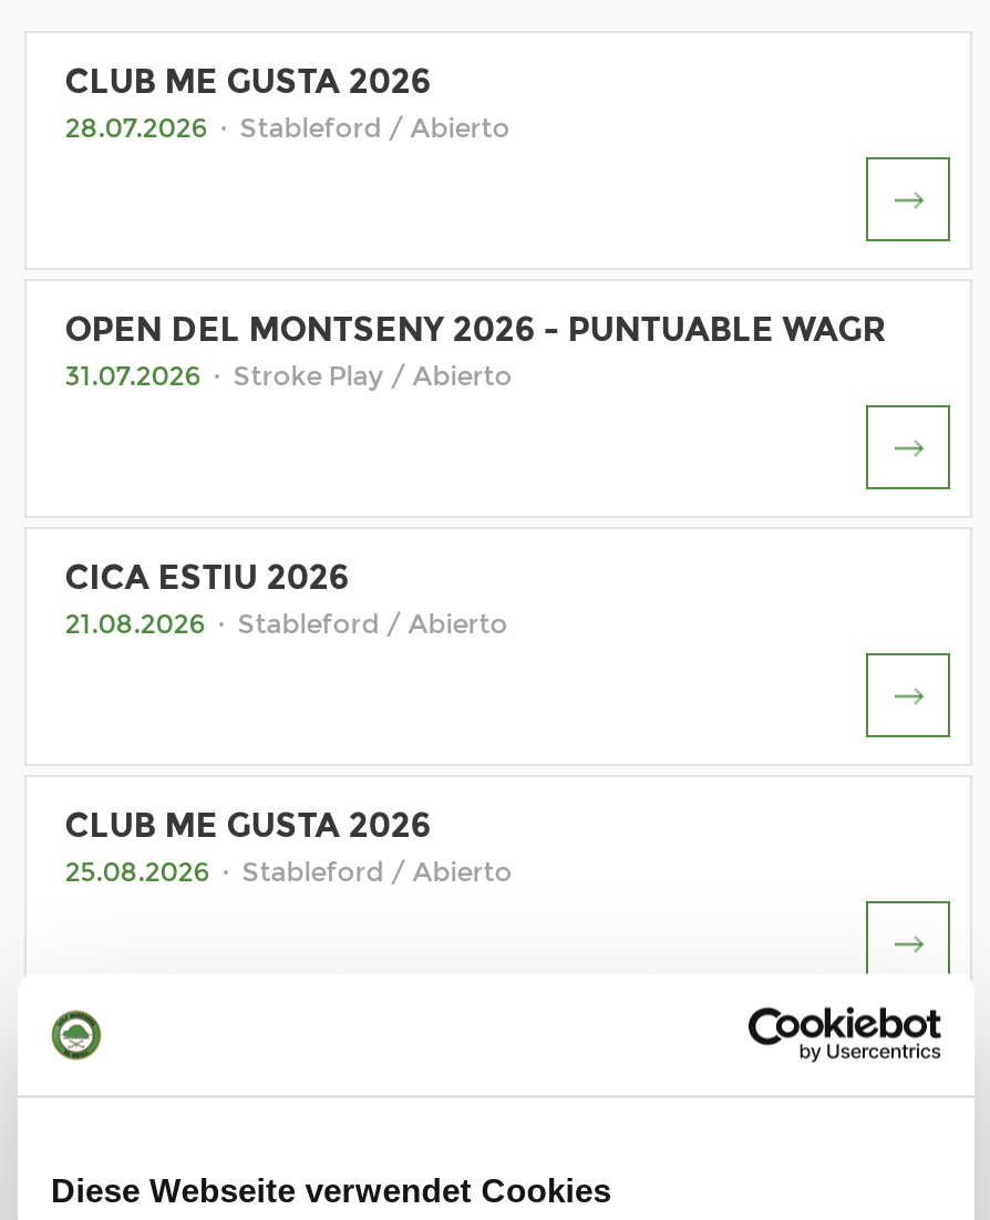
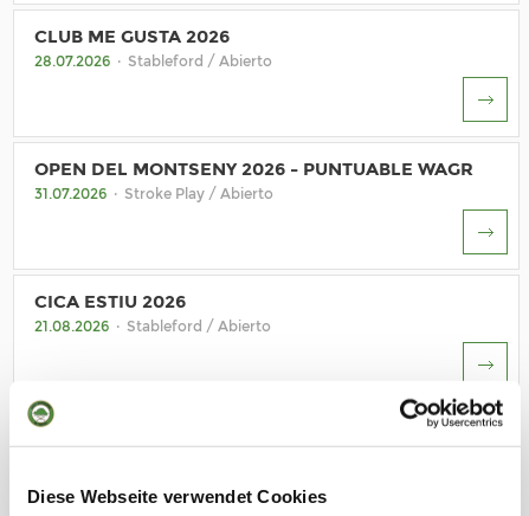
- CLUB ME GUSTA 2026
- 25.08.2026 · Stableford / Abierto
